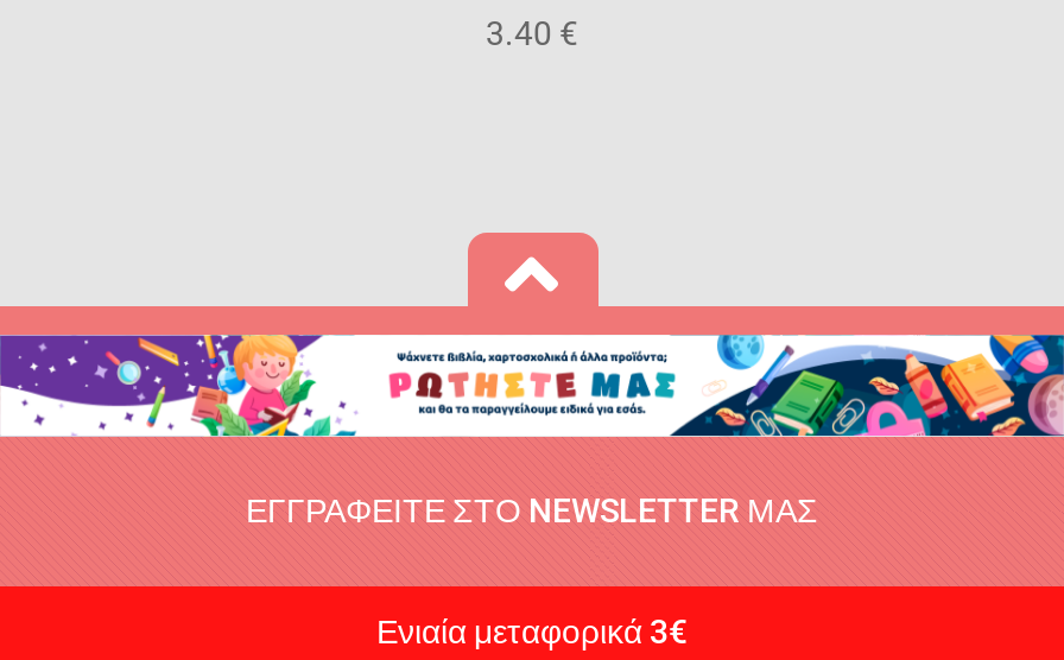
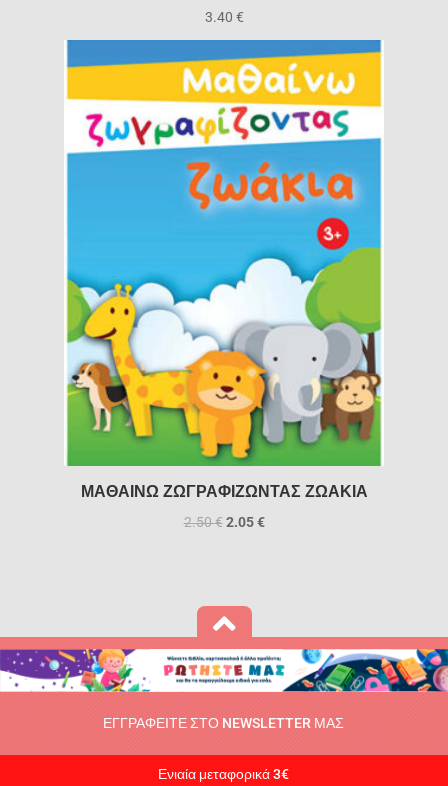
+ [image]
+ ΜΑΘΑΙΝΩ ΖΩΓΡΑΦΙΖΩΝΤΑΣ ΖΩΑΚΙΑ
+ 2.50€ 2.05 €
